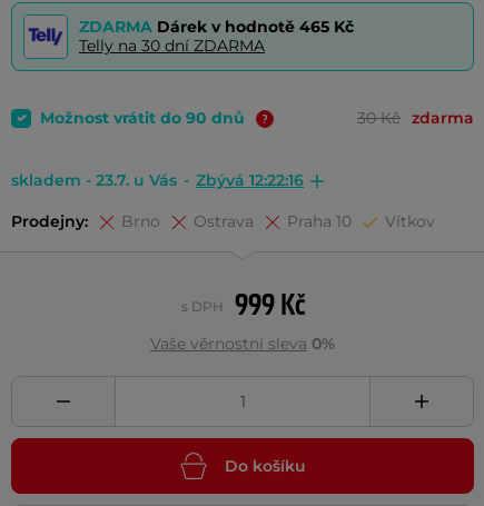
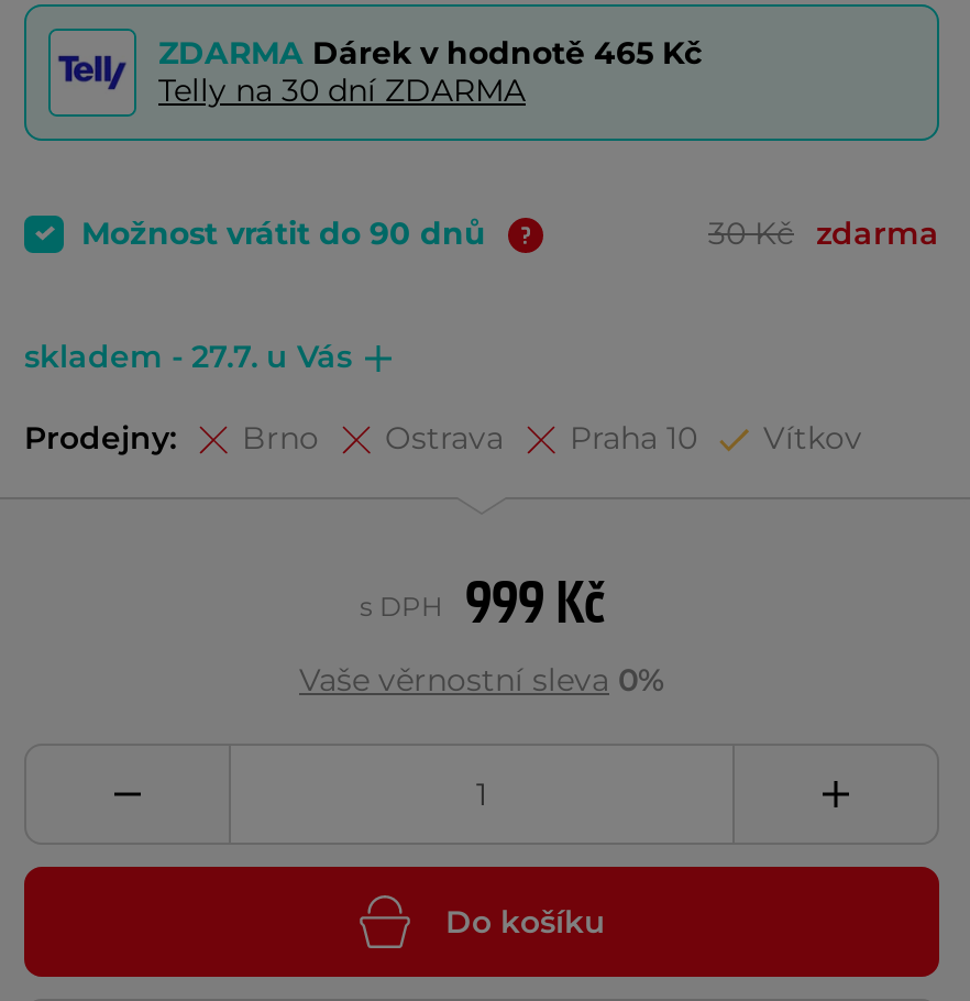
- skladem - 23.7. u Vás - Zbývá 12:22:16
+ skladem - 27.7. u Vás
